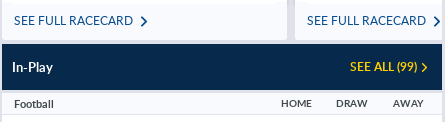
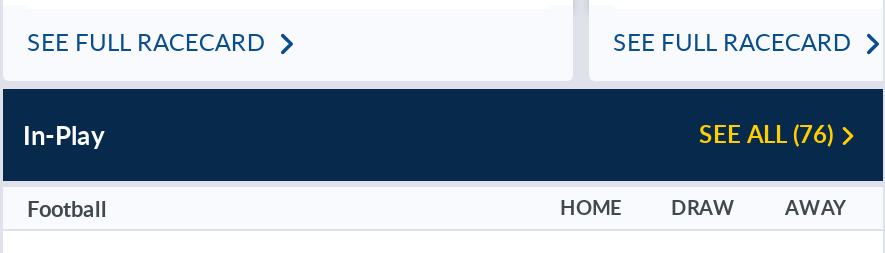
- SEE ALL (99)
+ SEE ALL (76)
